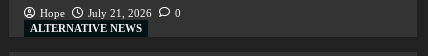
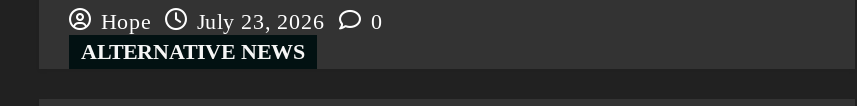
- Hope July 21, 2026 0
+ Hope July 23, 2026 0
